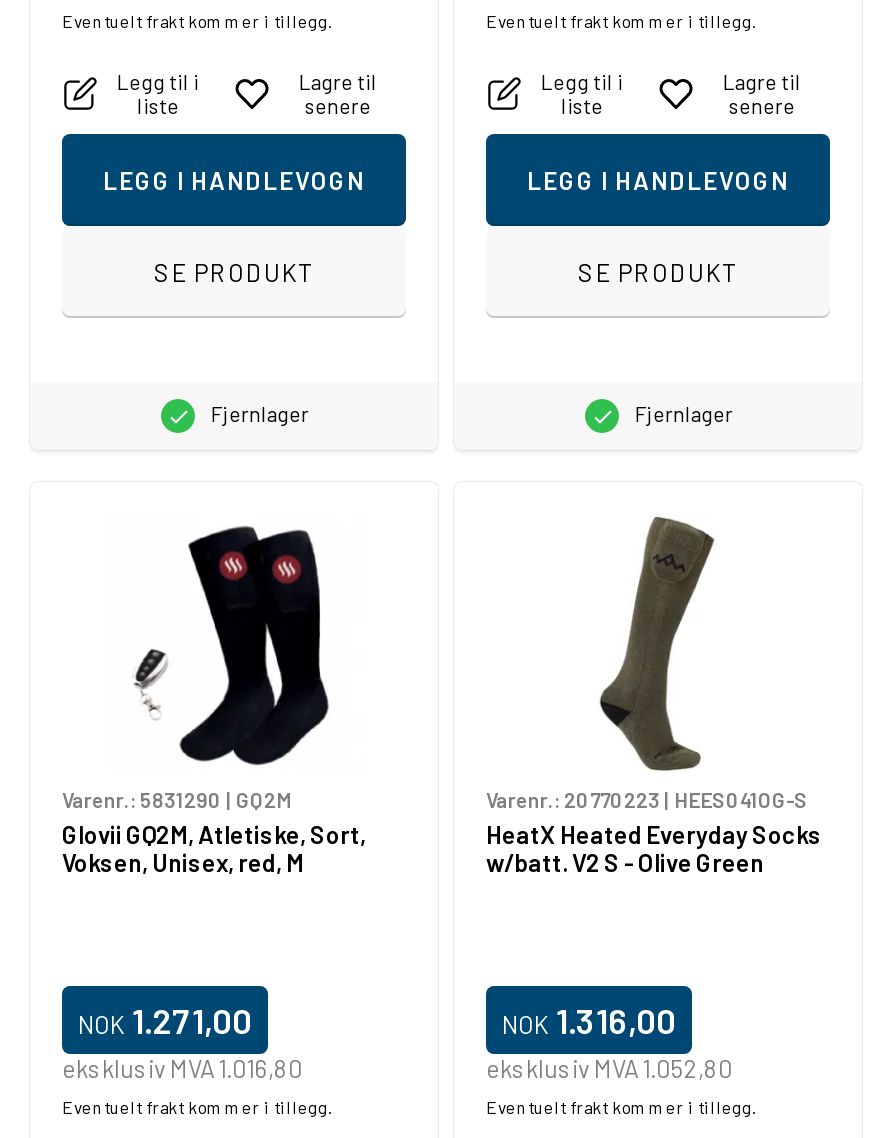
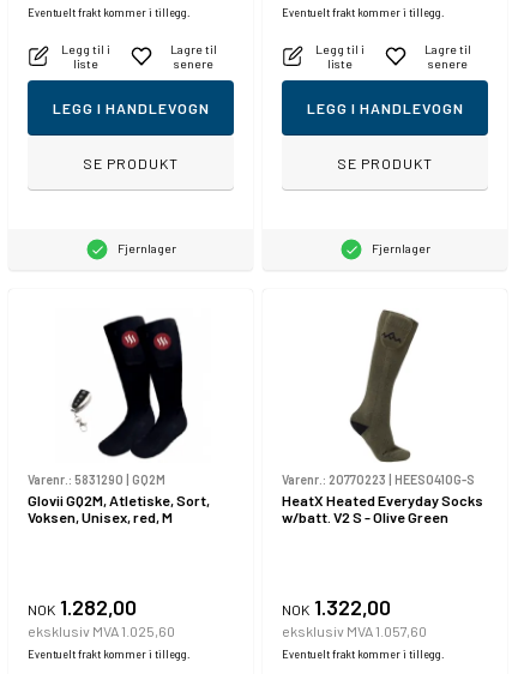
- NOK 1.271,00
+ NOK 1.282,00

- NOK 1.316,00
+ NOK 1.322,00

- eksklusiv MVA 1.016,80
+ eksklusiv MVA 1.025,60

- eksklusiv MVA 1.052,80
+ eksklusiv MVA 1.057,60
